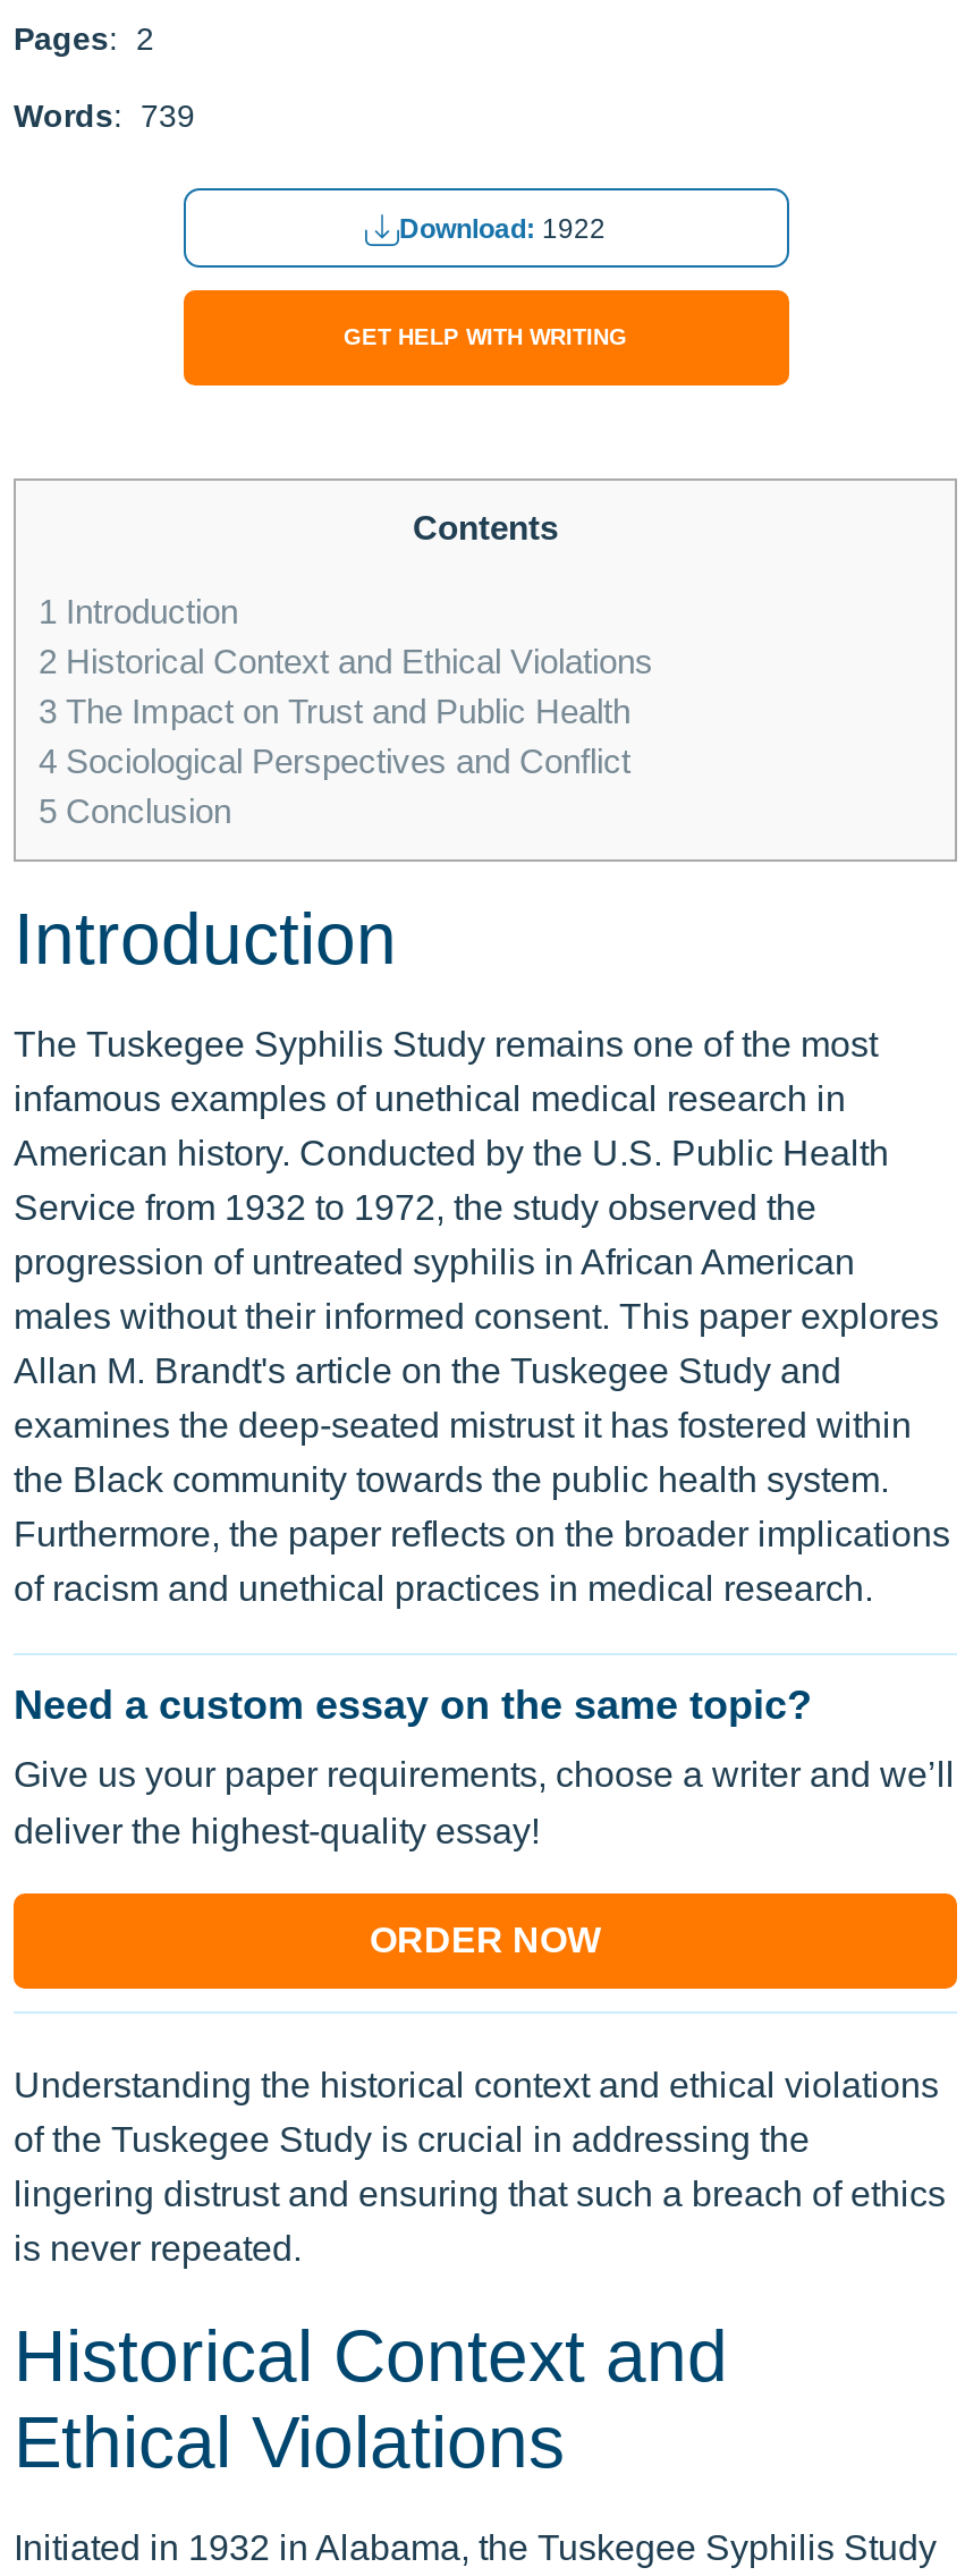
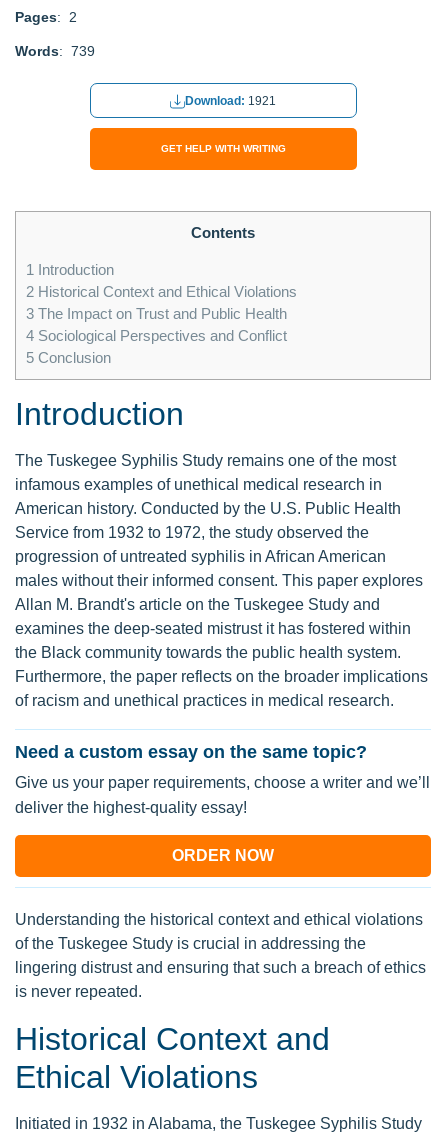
- Download: 1922
+ Download: 1921
